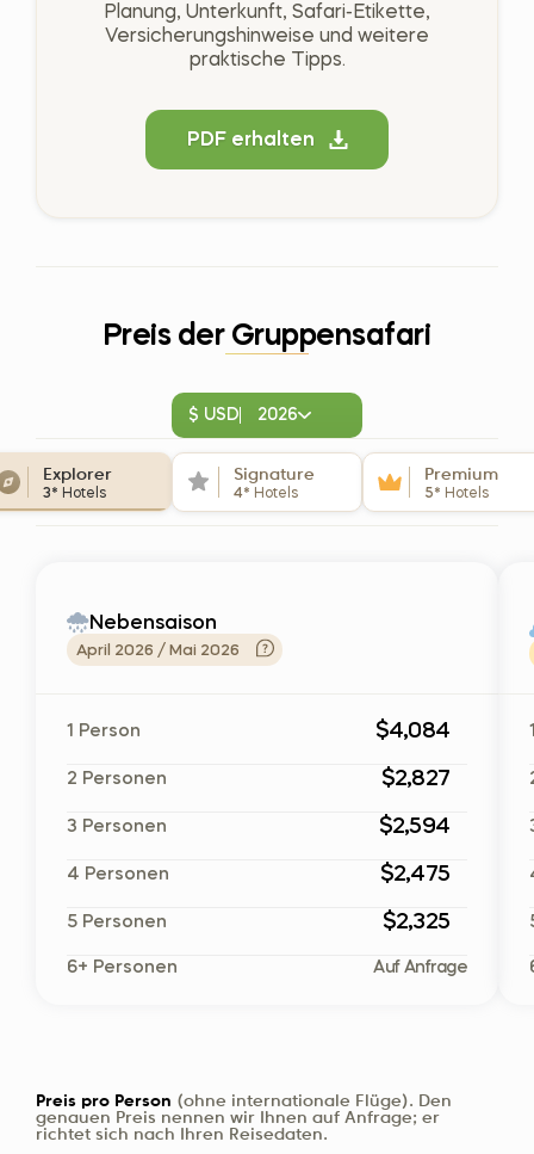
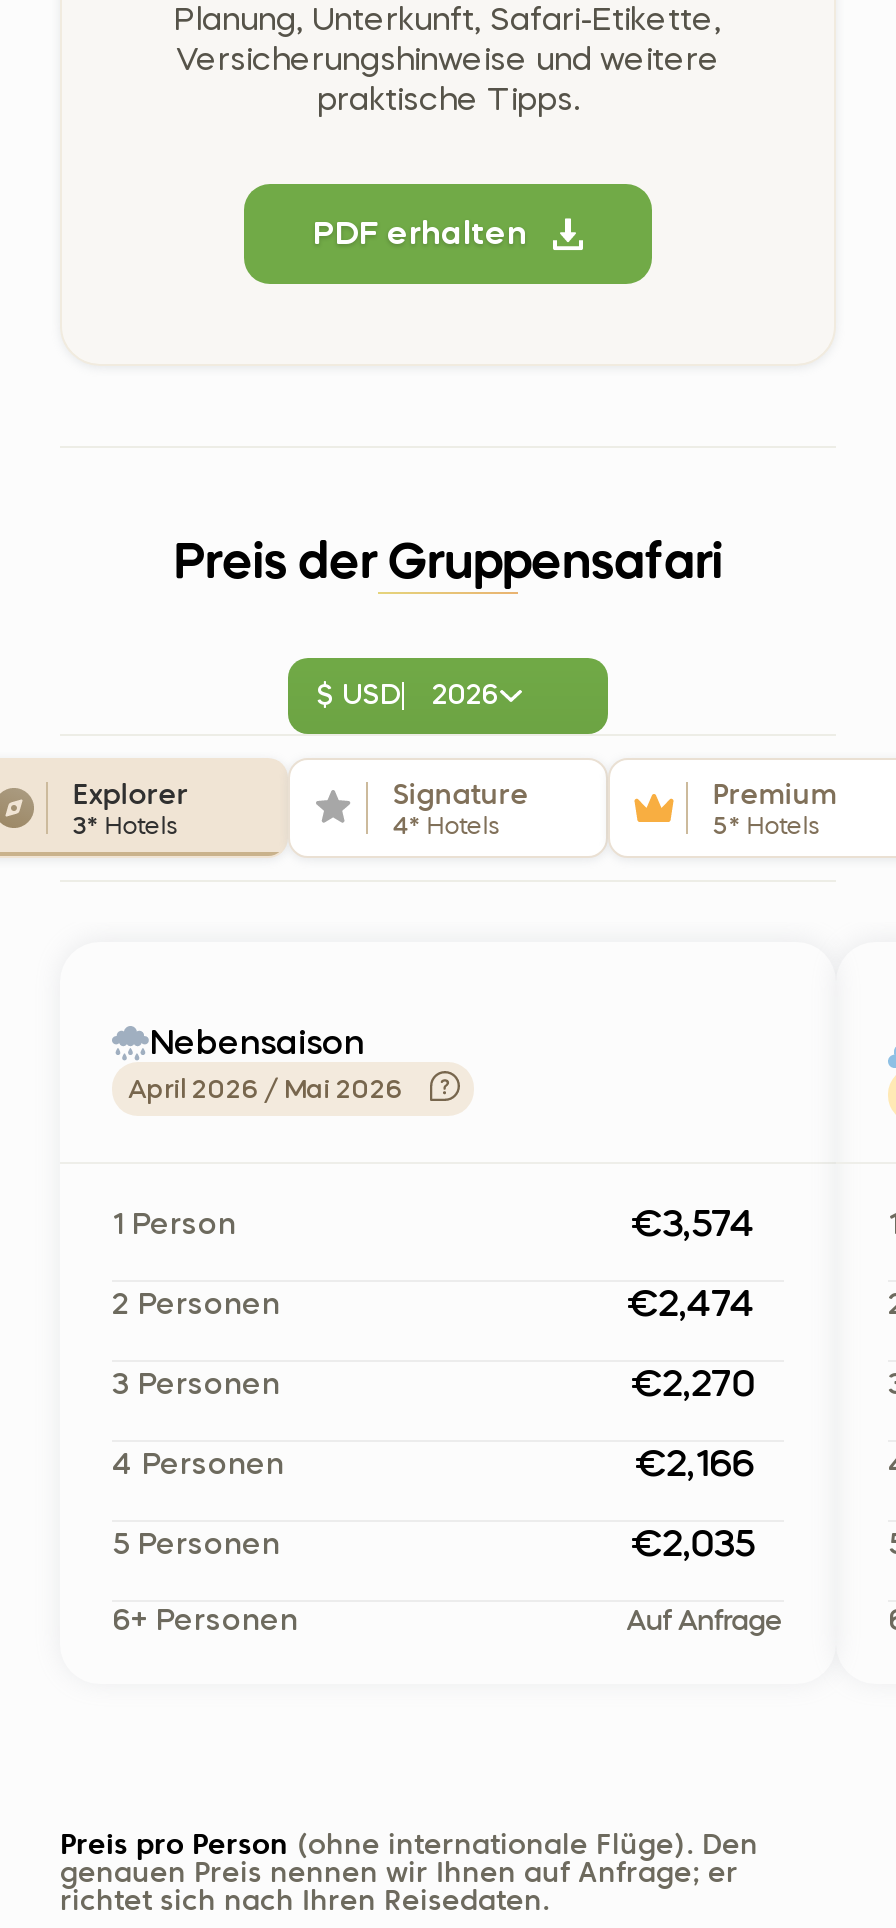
- $4,084
+ €3,574

- $2,827
+ €2,474

- $2,594
+ €2,270

- $2,475
+ €2,166

- $2,325
+ €2,035
